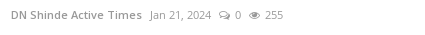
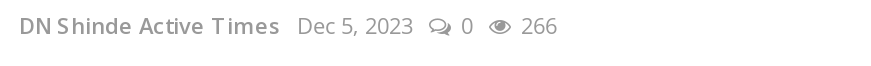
- DN Shinde Active Times Jan 21, 2024
+ DN Shinde Active Times Dec 5, 2023

- 255
+ 266
